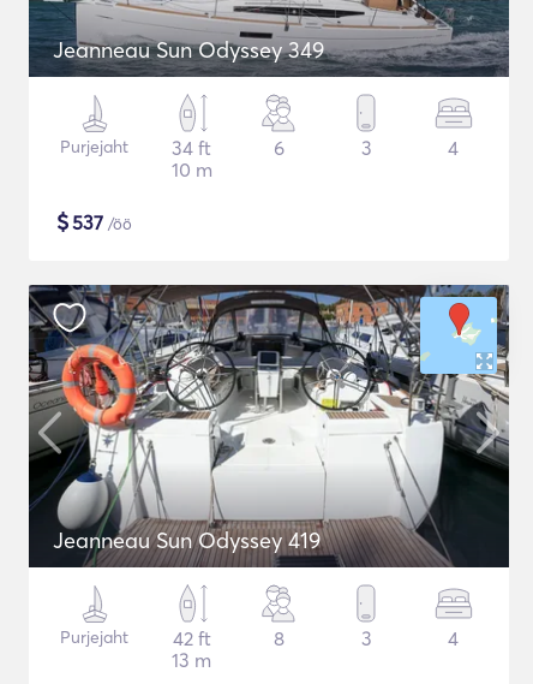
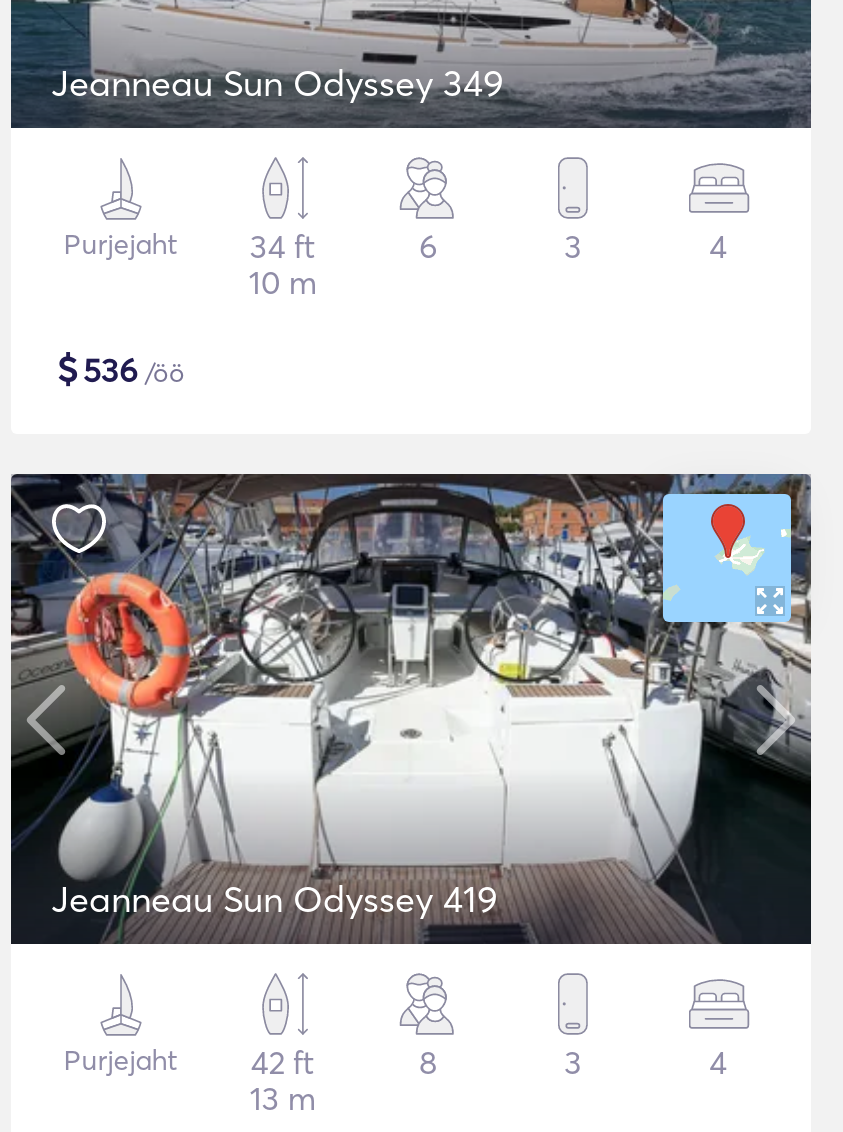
- $537 /öö
+ $536 /öö
